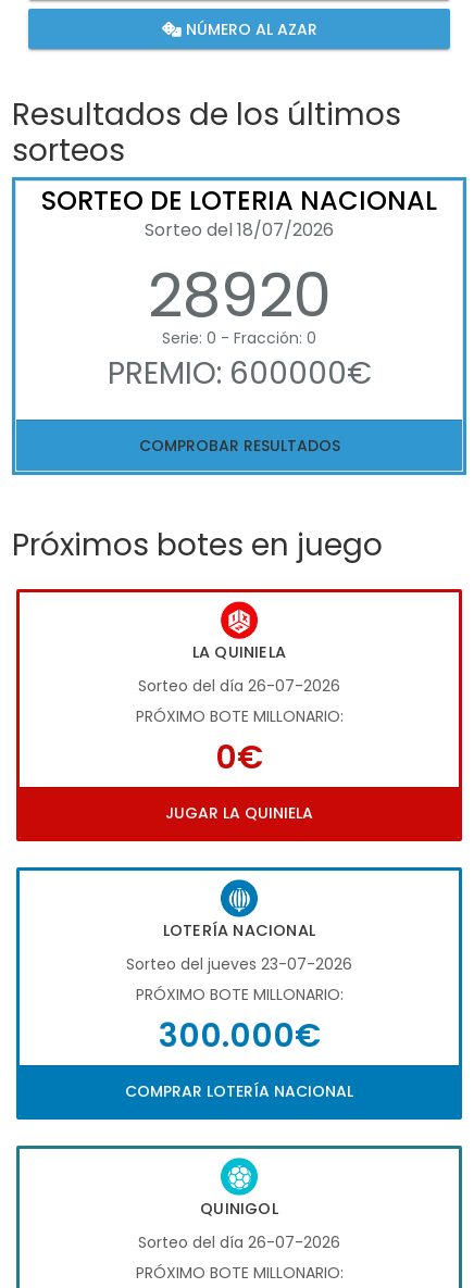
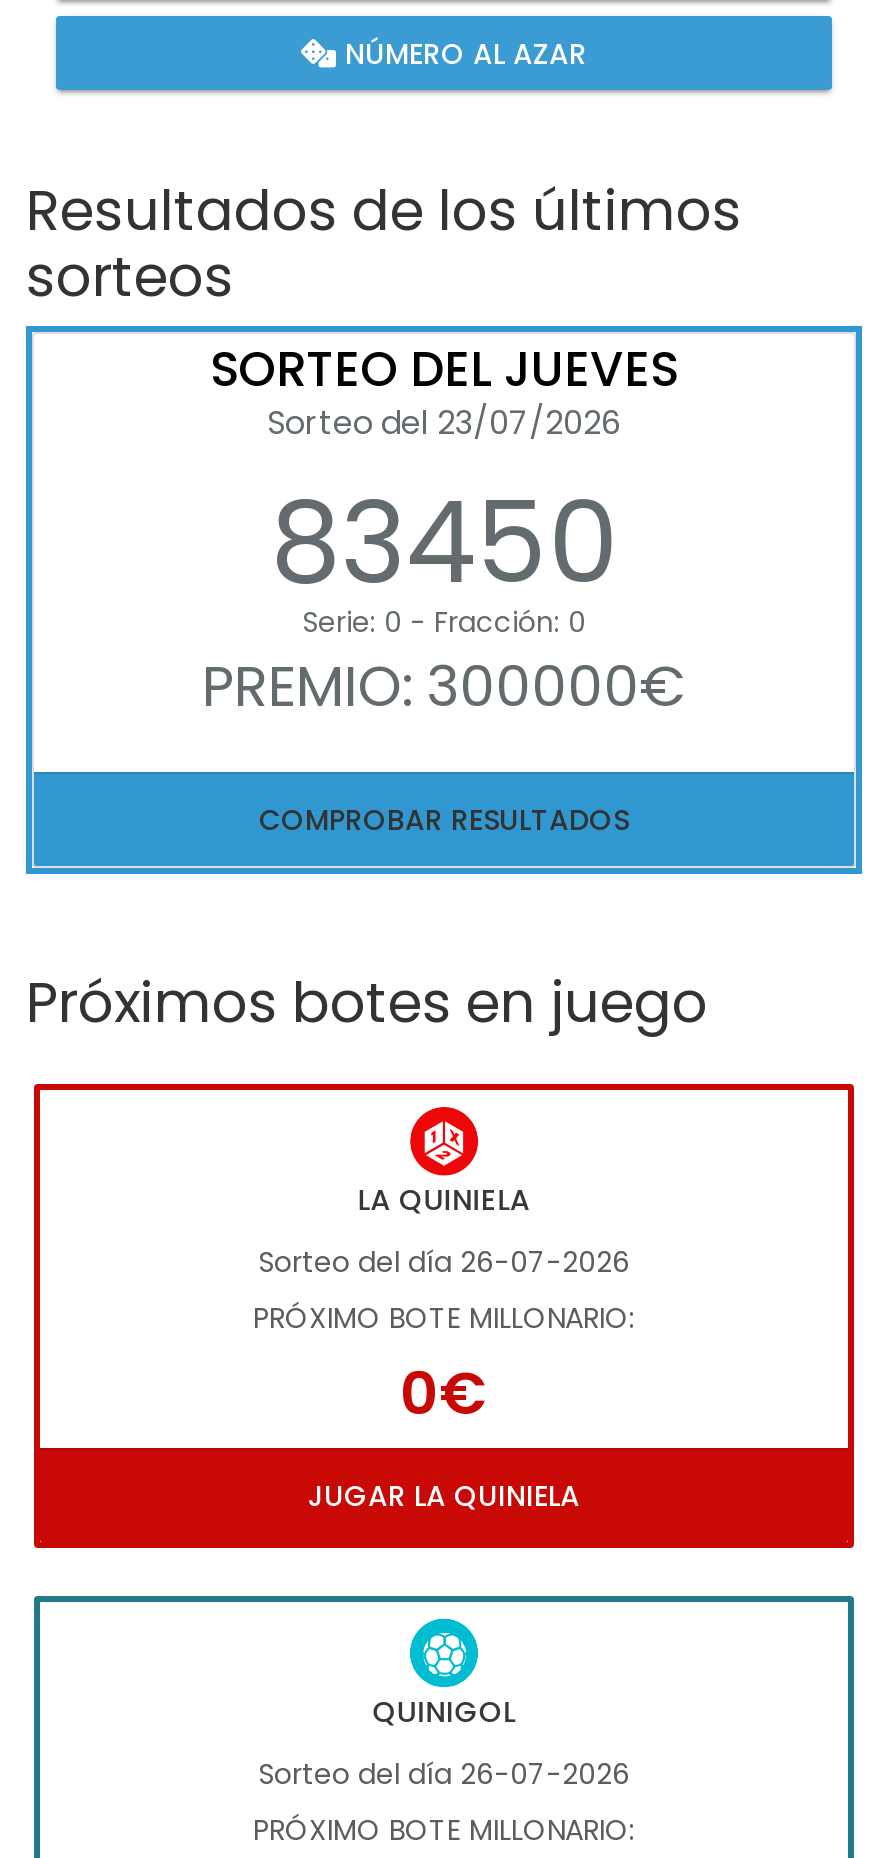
- SORTEO DE LOTERIA NACIONAL
- Sorteo del 18/07/2026
- 28920
+ SORTEO DEL JUEVES
+ Sorteo del 23/07/2026
+ 83450

- PREMIO: 600000€
+ PREMIO: 300000€

- [image]
- LOTERÍA NACIONAL
- Sorteo del jueves 23-07-2026
- PRÓXIMO BOTE MILLONARIO:
- 300.000€
- COMPRAR LOTERÍA NACIONAL
